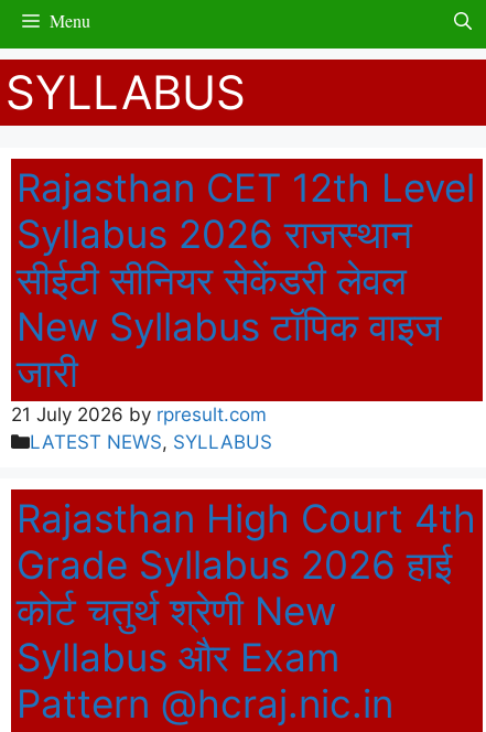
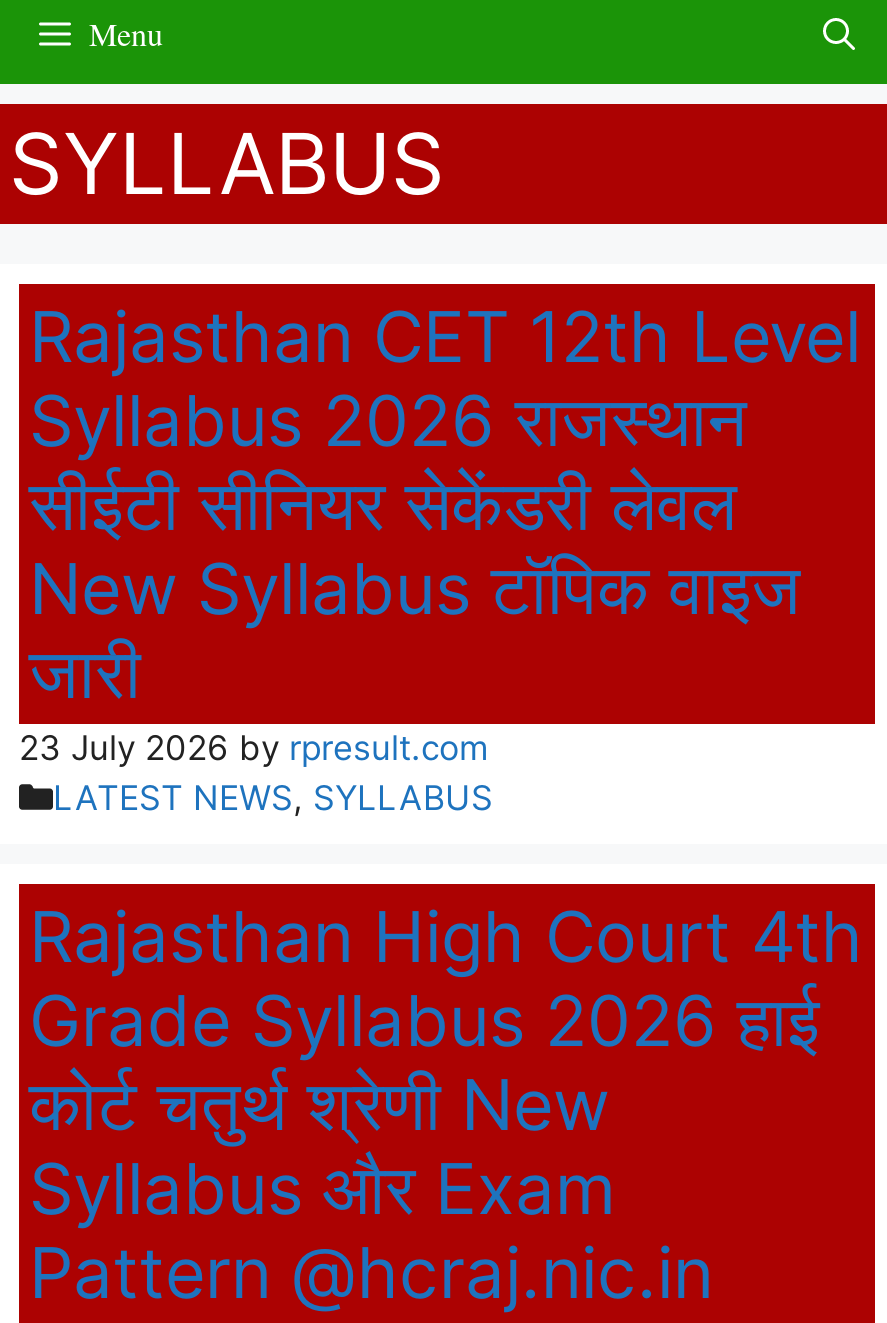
- 21 July 2026 by rpresult.com
+ 23 July 2026 by rpresult.com
